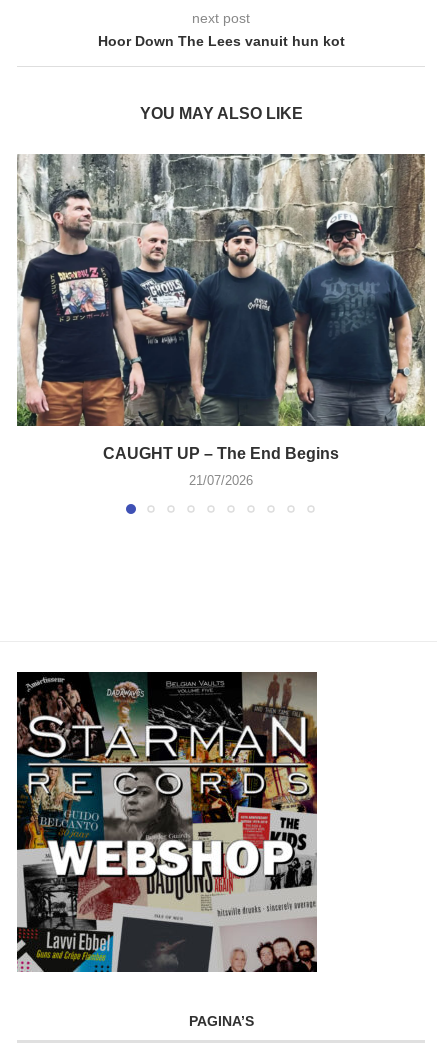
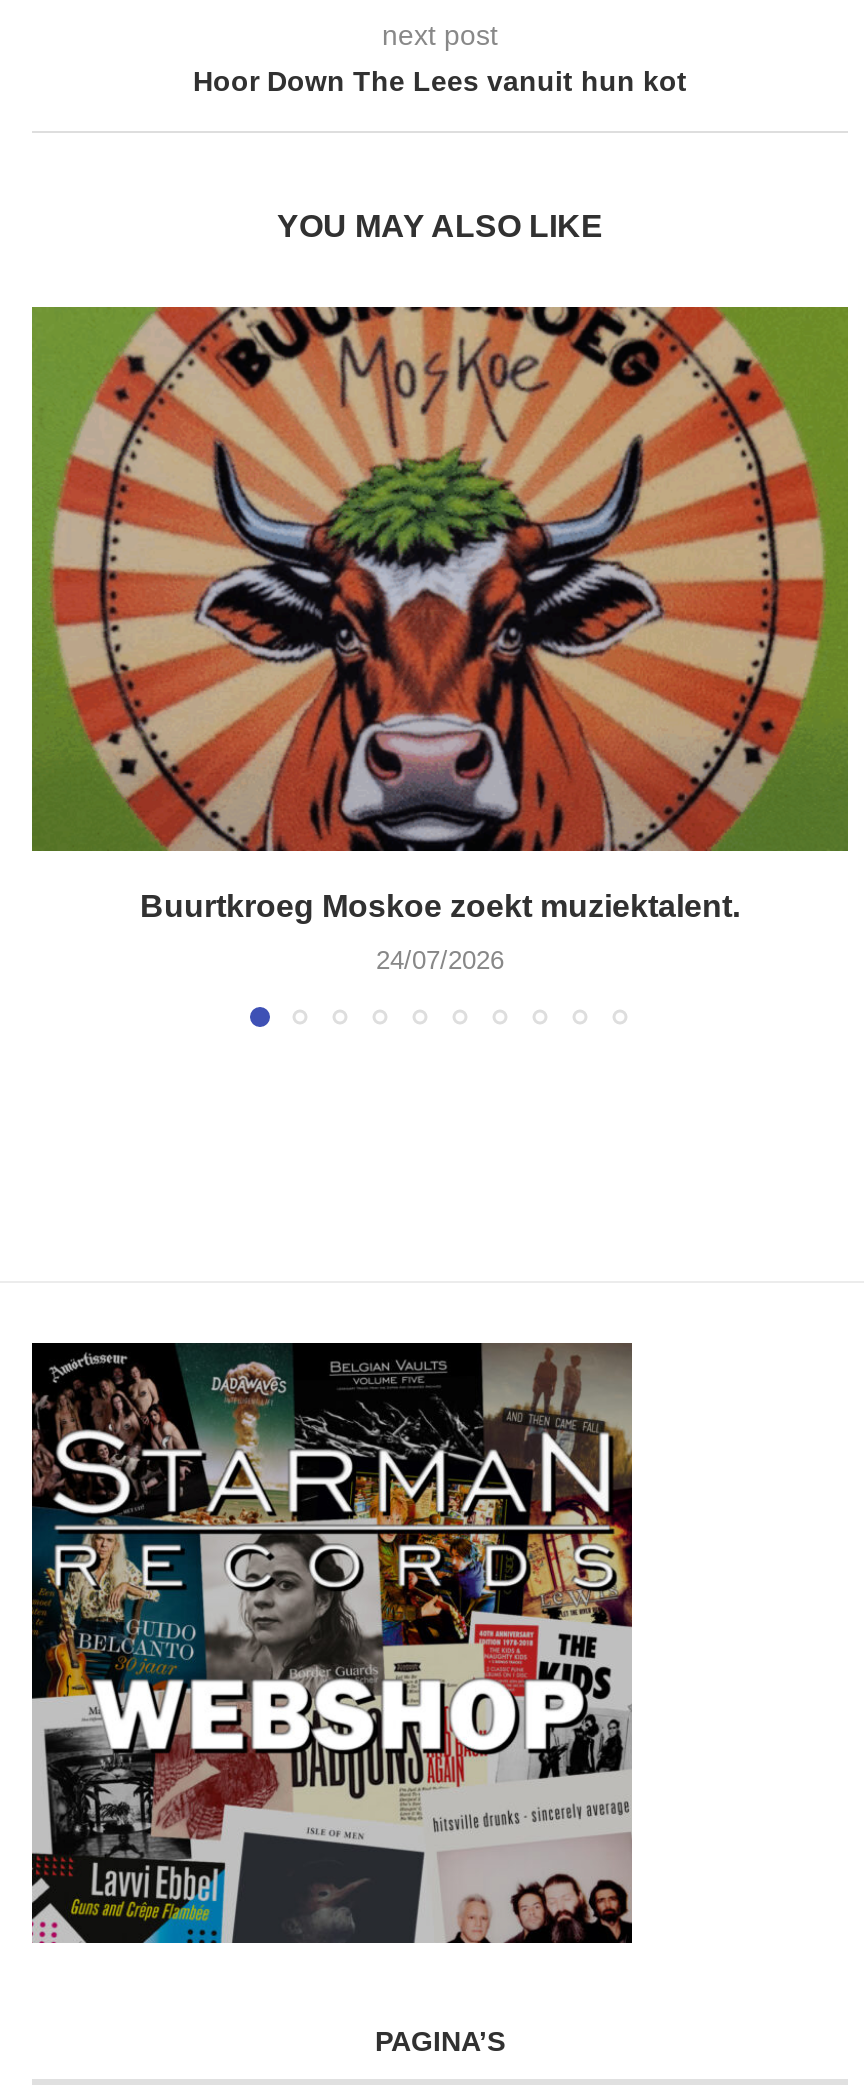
- [image]
- CAUGHT UP – The End Begins
+ [image]
+ Buurtkroeg Moskoe zoekt muziektalent.

- 21/07/2026
+ 24/07/2026
